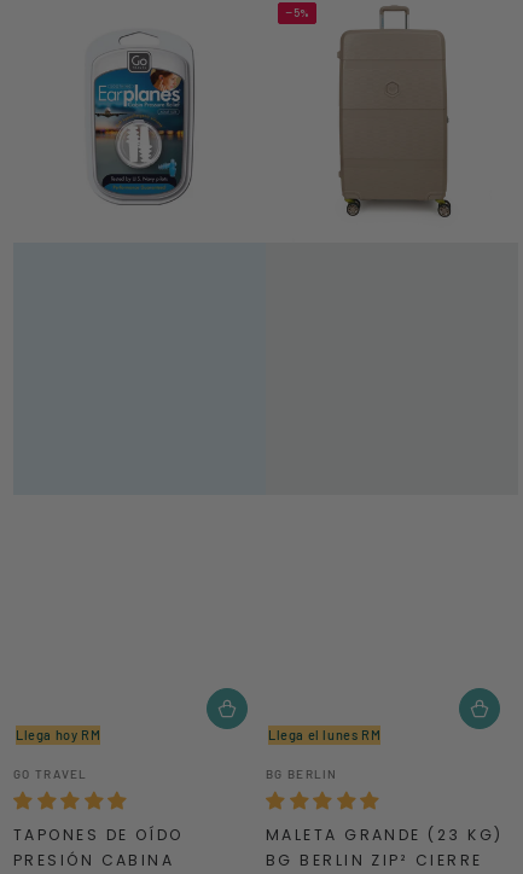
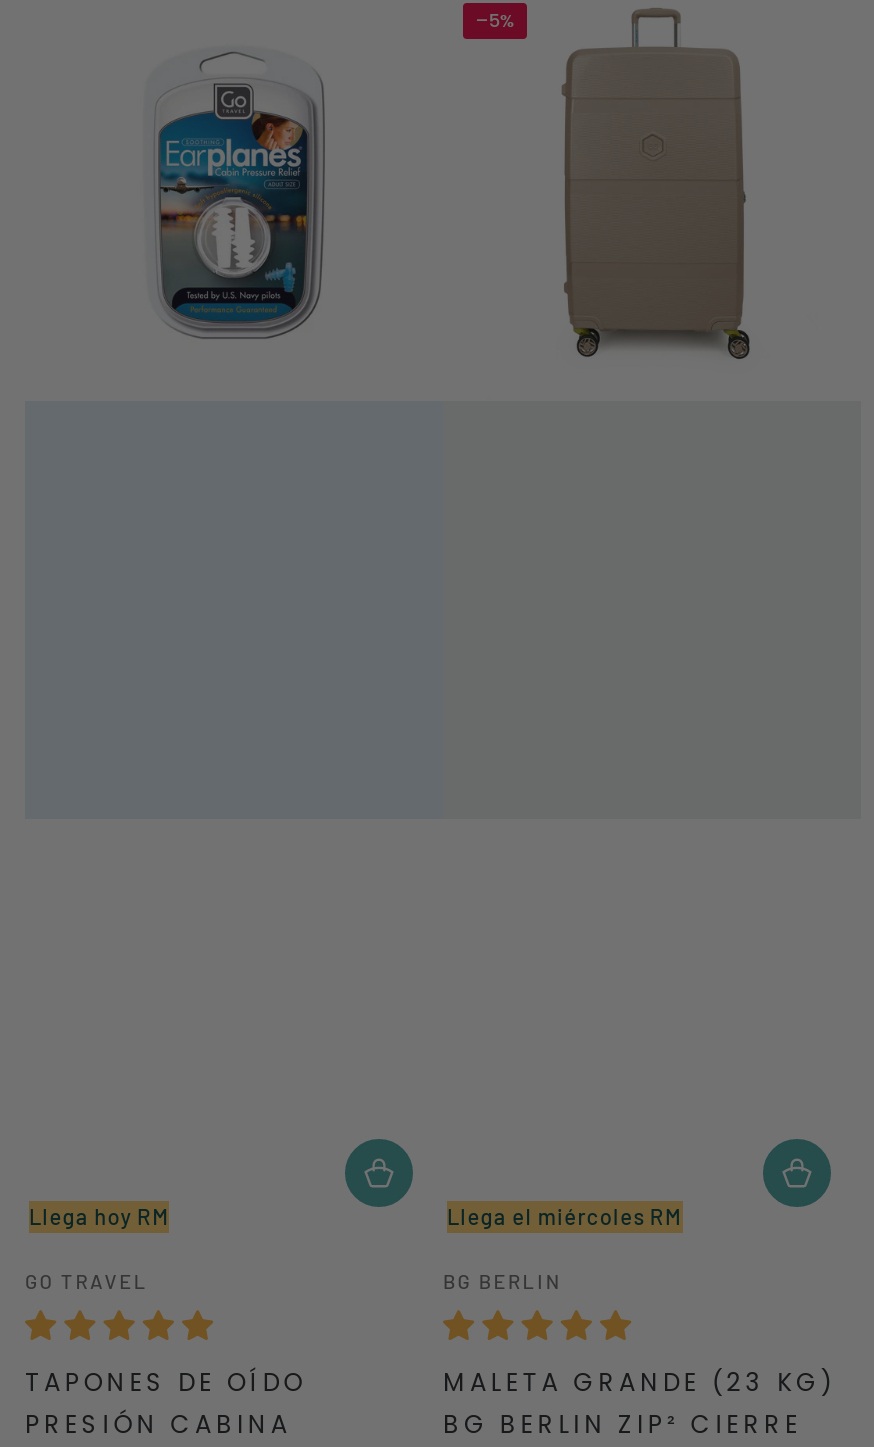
- Llega el lunes RM
+ Llega el miércoles RM
